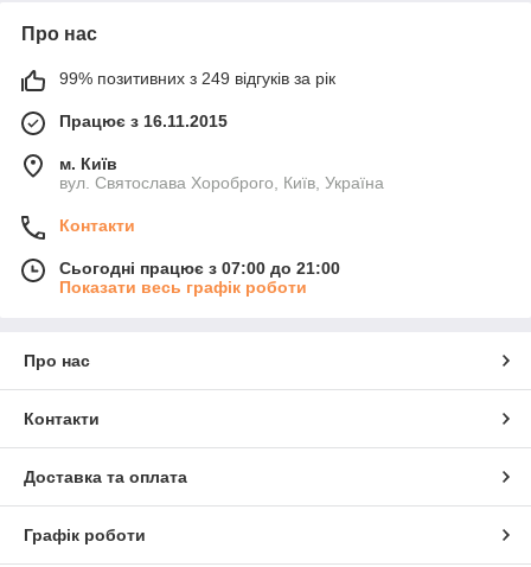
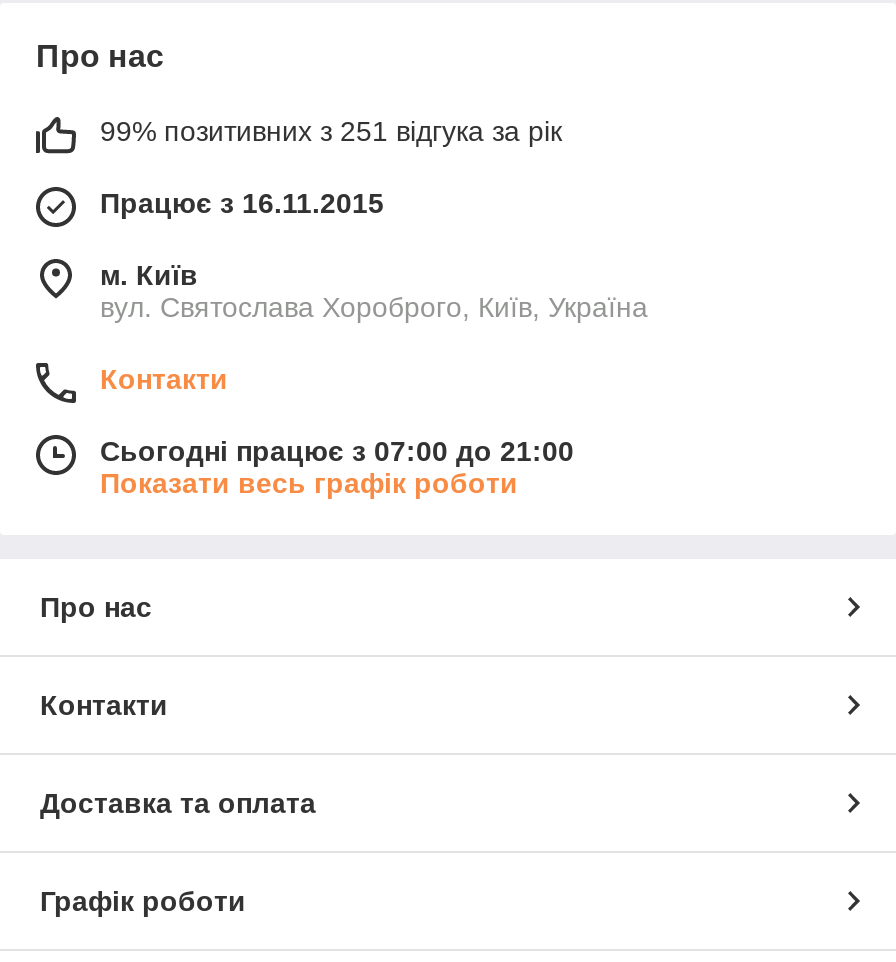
- 99% позитивних з 249 відгуків за рік
+ 99% позитивних з 251 відгука за рік
